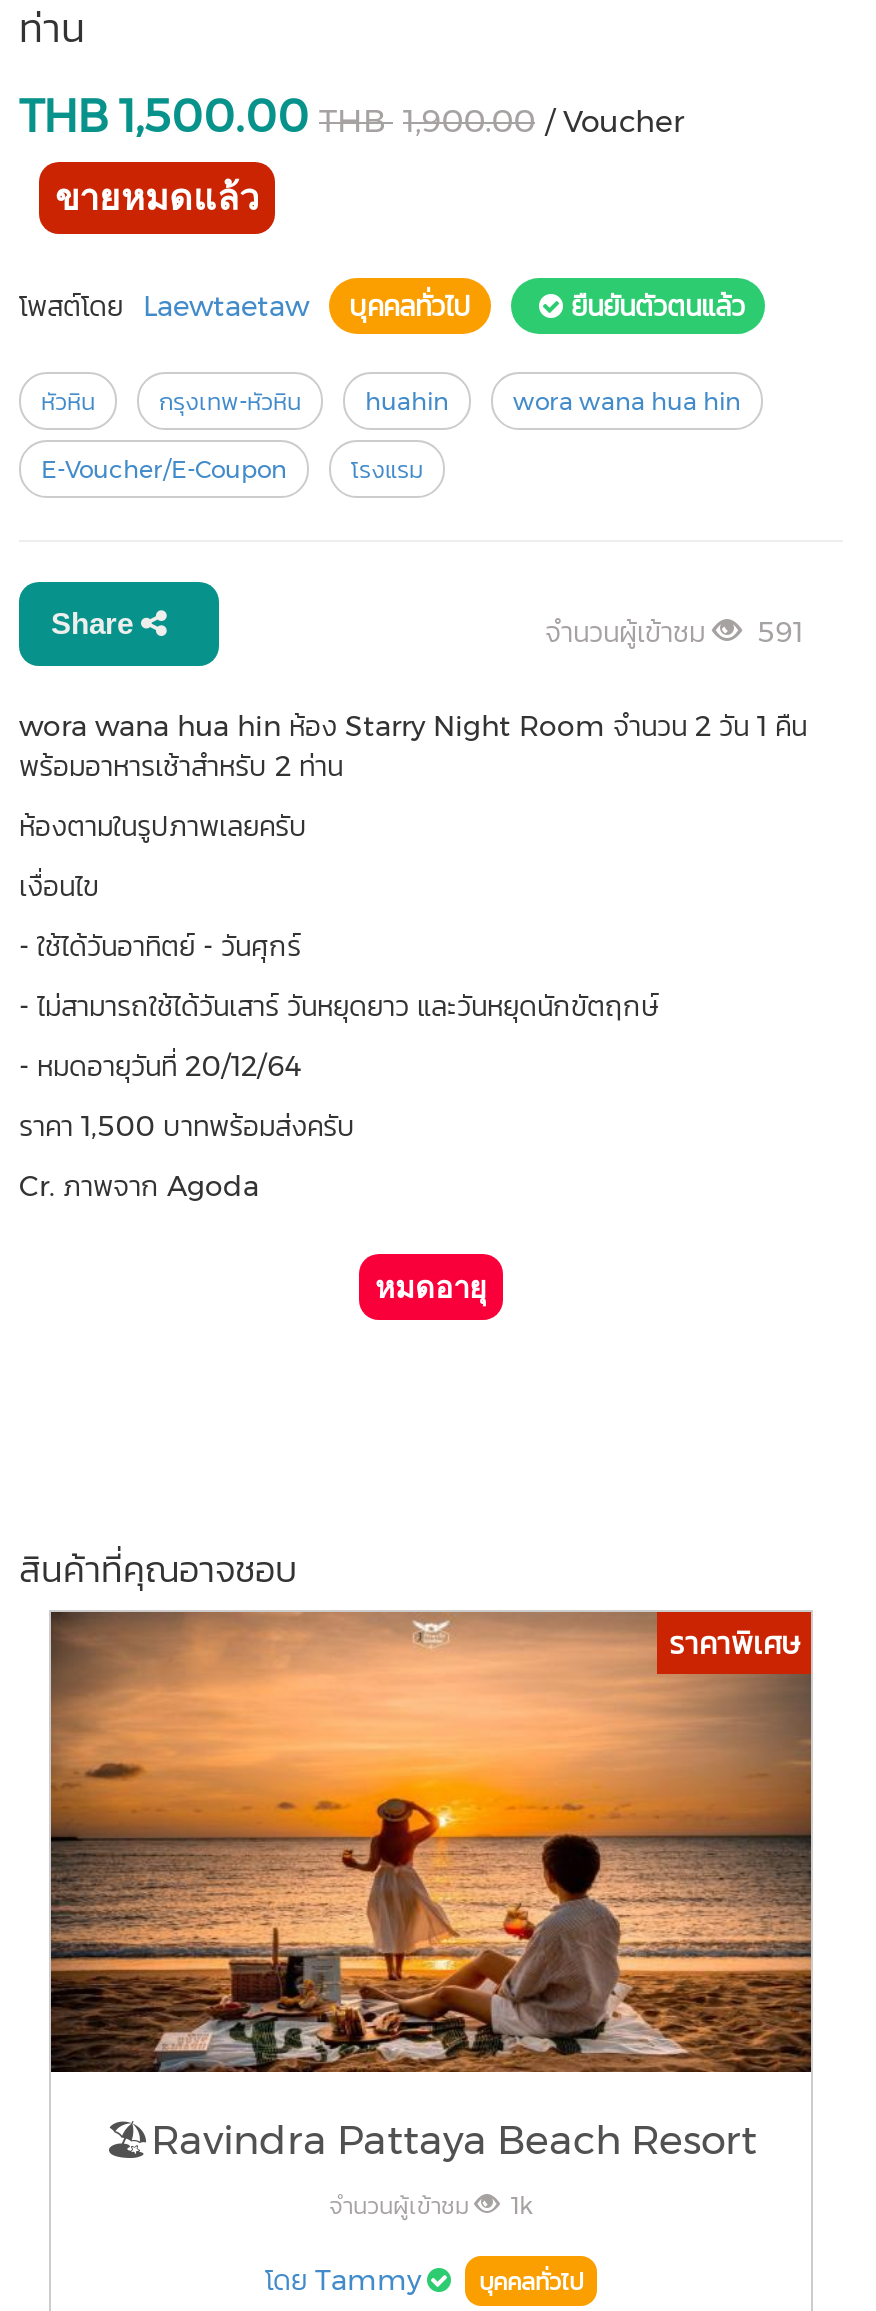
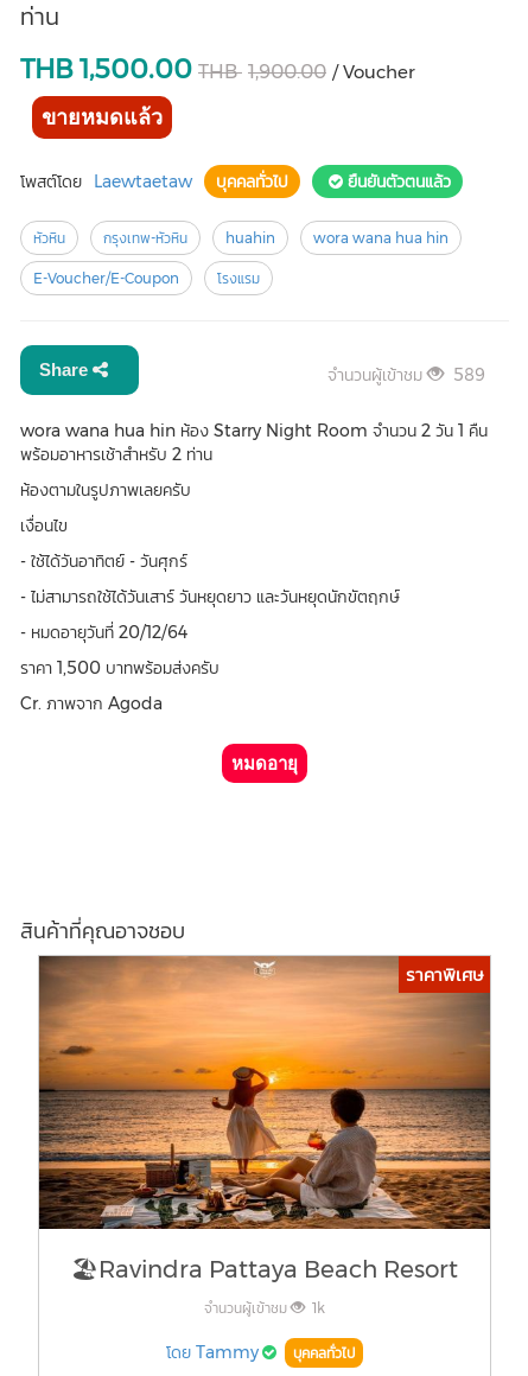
- จำนวนผู้เข้าชม 591
+ จำนวนผู้เข้าชม 589
